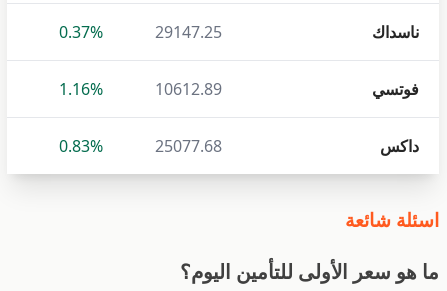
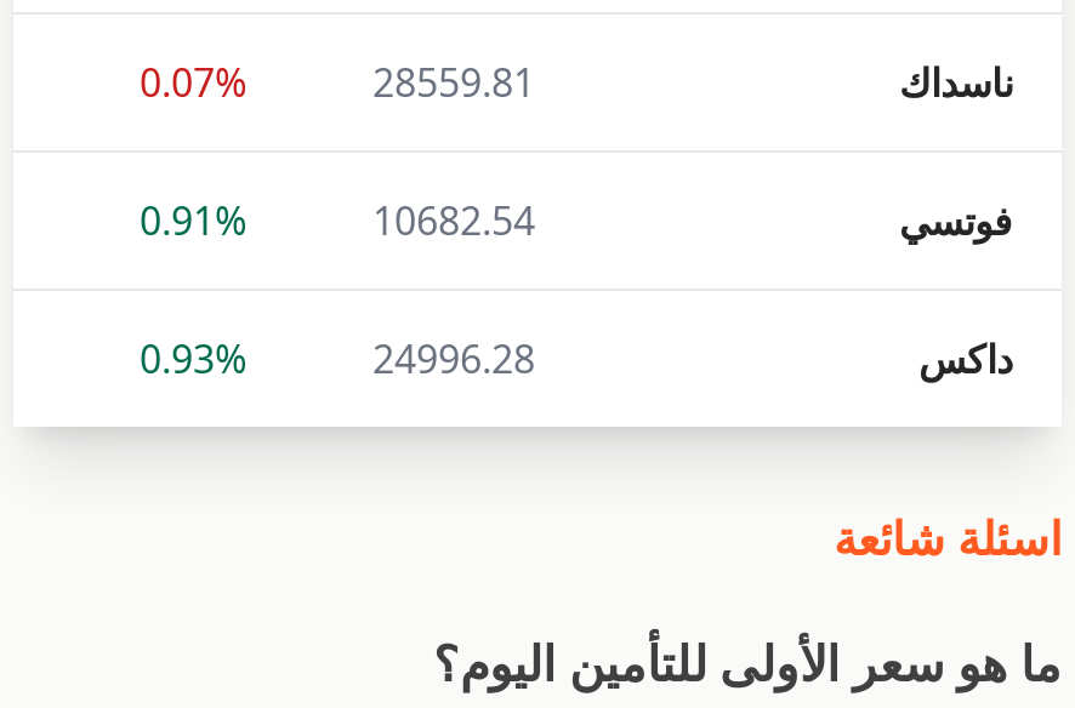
- 0.37%
+ 0.07%

- 29147.25
+ 28559.81

- 1.16%
+ 0.91%

- 10612.89
+ 10682.54

- 0.83%
+ 0.93%

- 25077.68
+ 24996.28
